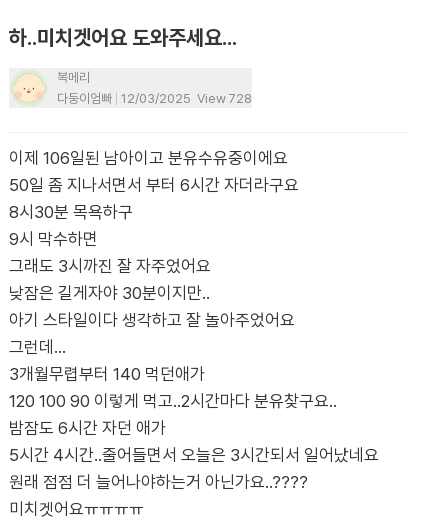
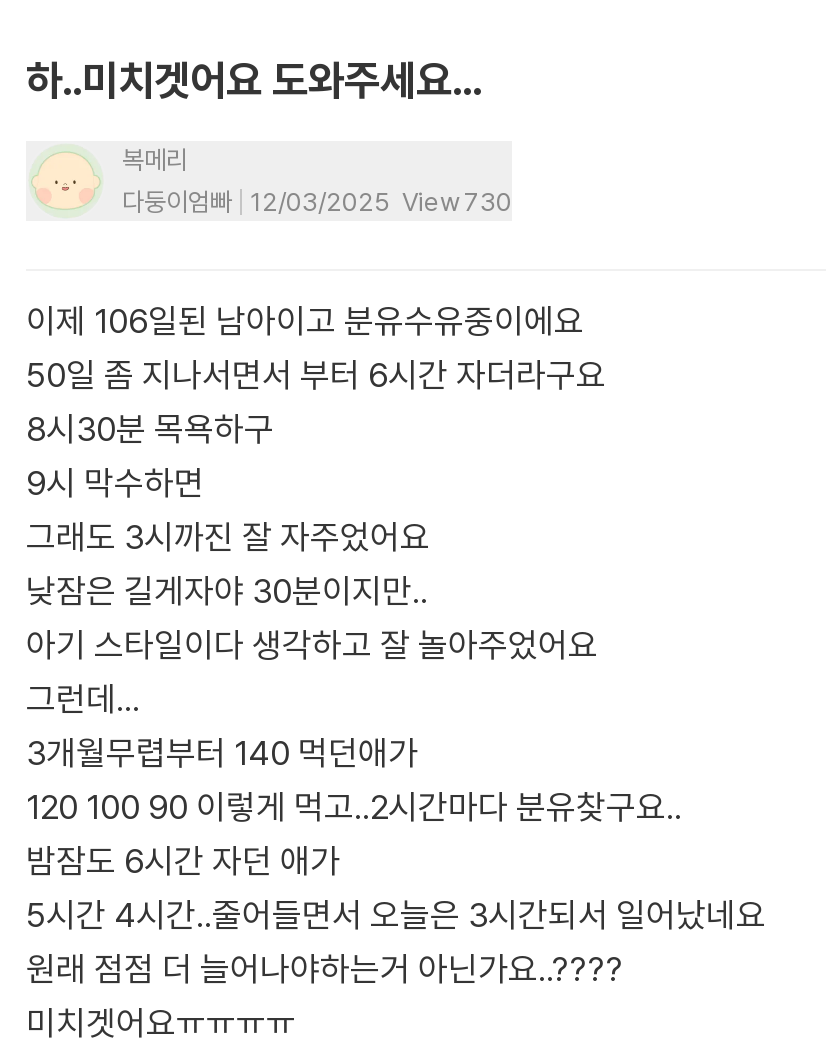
- 다둥이엄빠 12/03/2025 View 728
+ 다둥이엄빠 12/03/2025 View 730
